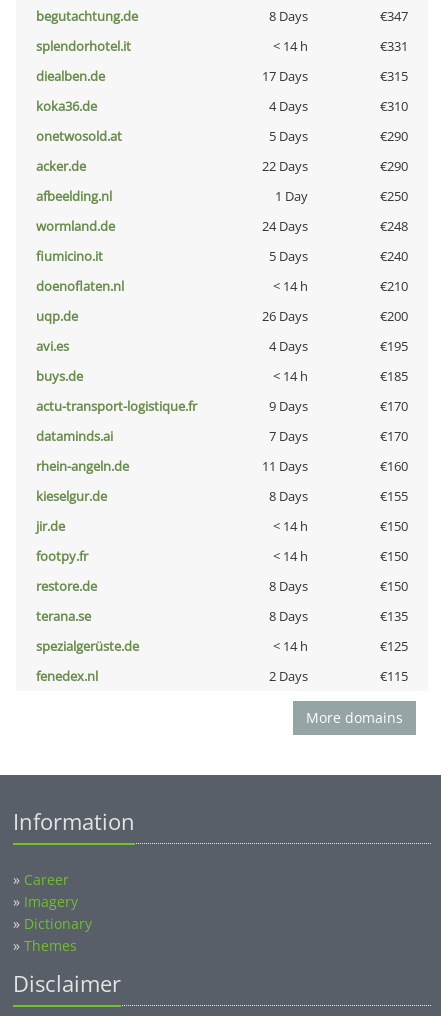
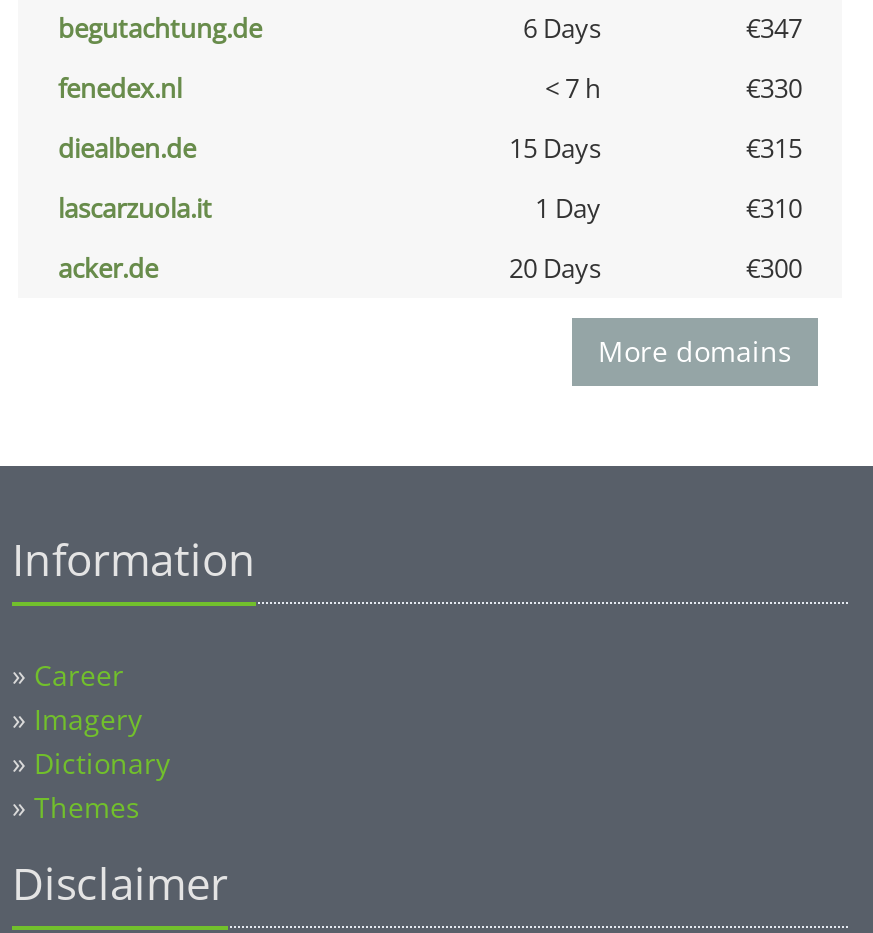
- 8 Days
+ 6 Days

- splendorhotel.it
- < 14 h
- €331
+ fenedex.nl
+ < 7 h
+ €330

- 17 Days
+ 15 Days

- koka36.de
- 4 Days
+ lascarzuola.it
+ 1 Day

- onetwosold.at
- 5 Days
- €290

- 22 Days
- €290
- afbeelding.nl
- 1 Day
- €250
- wormland.de
- 24 Days
- €248
- fiumicino.it
- 5 Days
- €240
- doenoflaten.nl
- < 14 h
- €210
- uqp.de
- 26 Days
- €200
- avi.es
- 4 Days
- €195
- buys.de
- < 14 h
- €185
- actu-transport-logistique.fr
- 9 Days
- €170
- dataminds.ai
- 7 Days
- €170
- rhein-angeln.de
- 11 Days
- €160
- kieselgur.de
- 8 Days
- €155
- jir.de
- < 14 h
- €150
- footpy.fr
- < 14 h
- €150
- restore.de
- 8 Days
- €150
- terana.se
- 8 Days
- €135
- spezialgerüste.de
- < 14 h
- €125
- fenedex.nl
- 2 Days
- €115
+ 20 Days
+ €300
